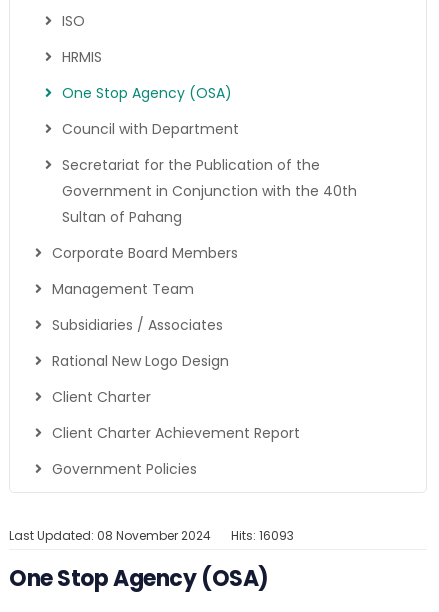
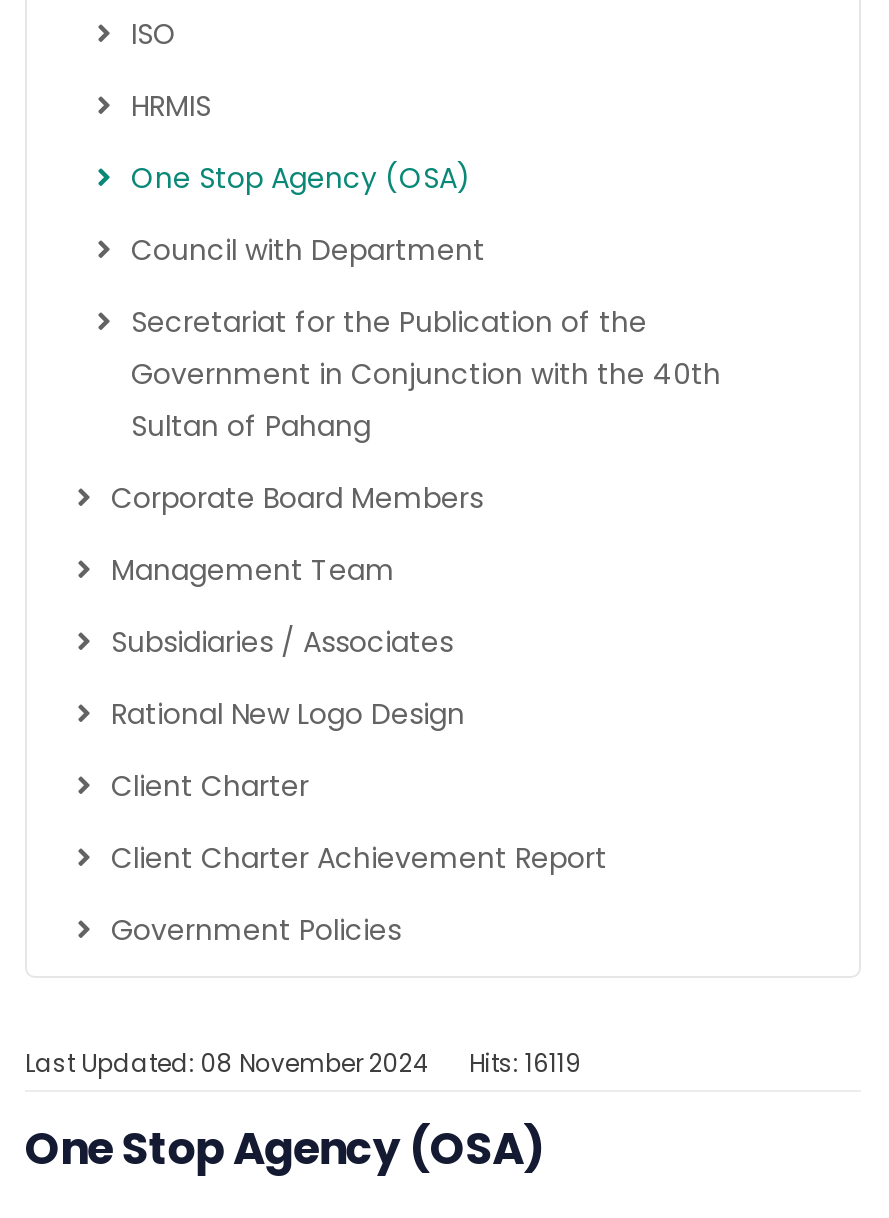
- Last Updated: 08 November 2024 Hits: 16093
+ Last Updated: 08 November 2024 Hits: 16119
